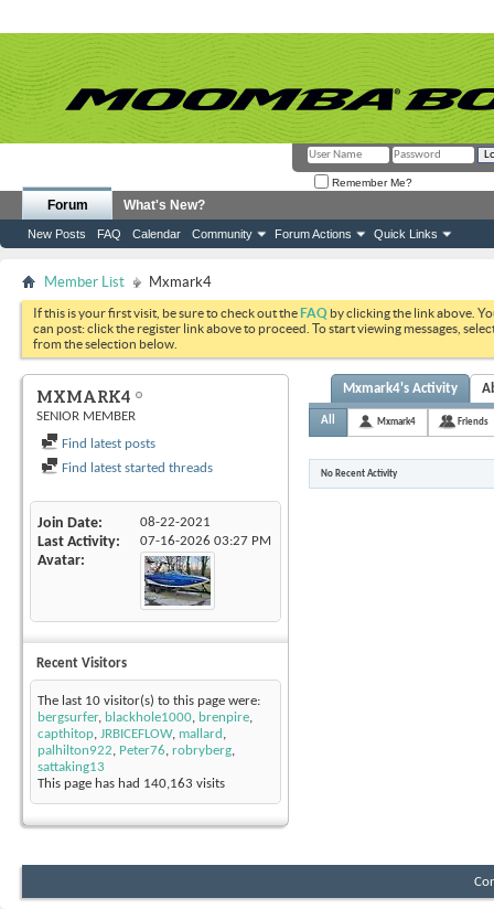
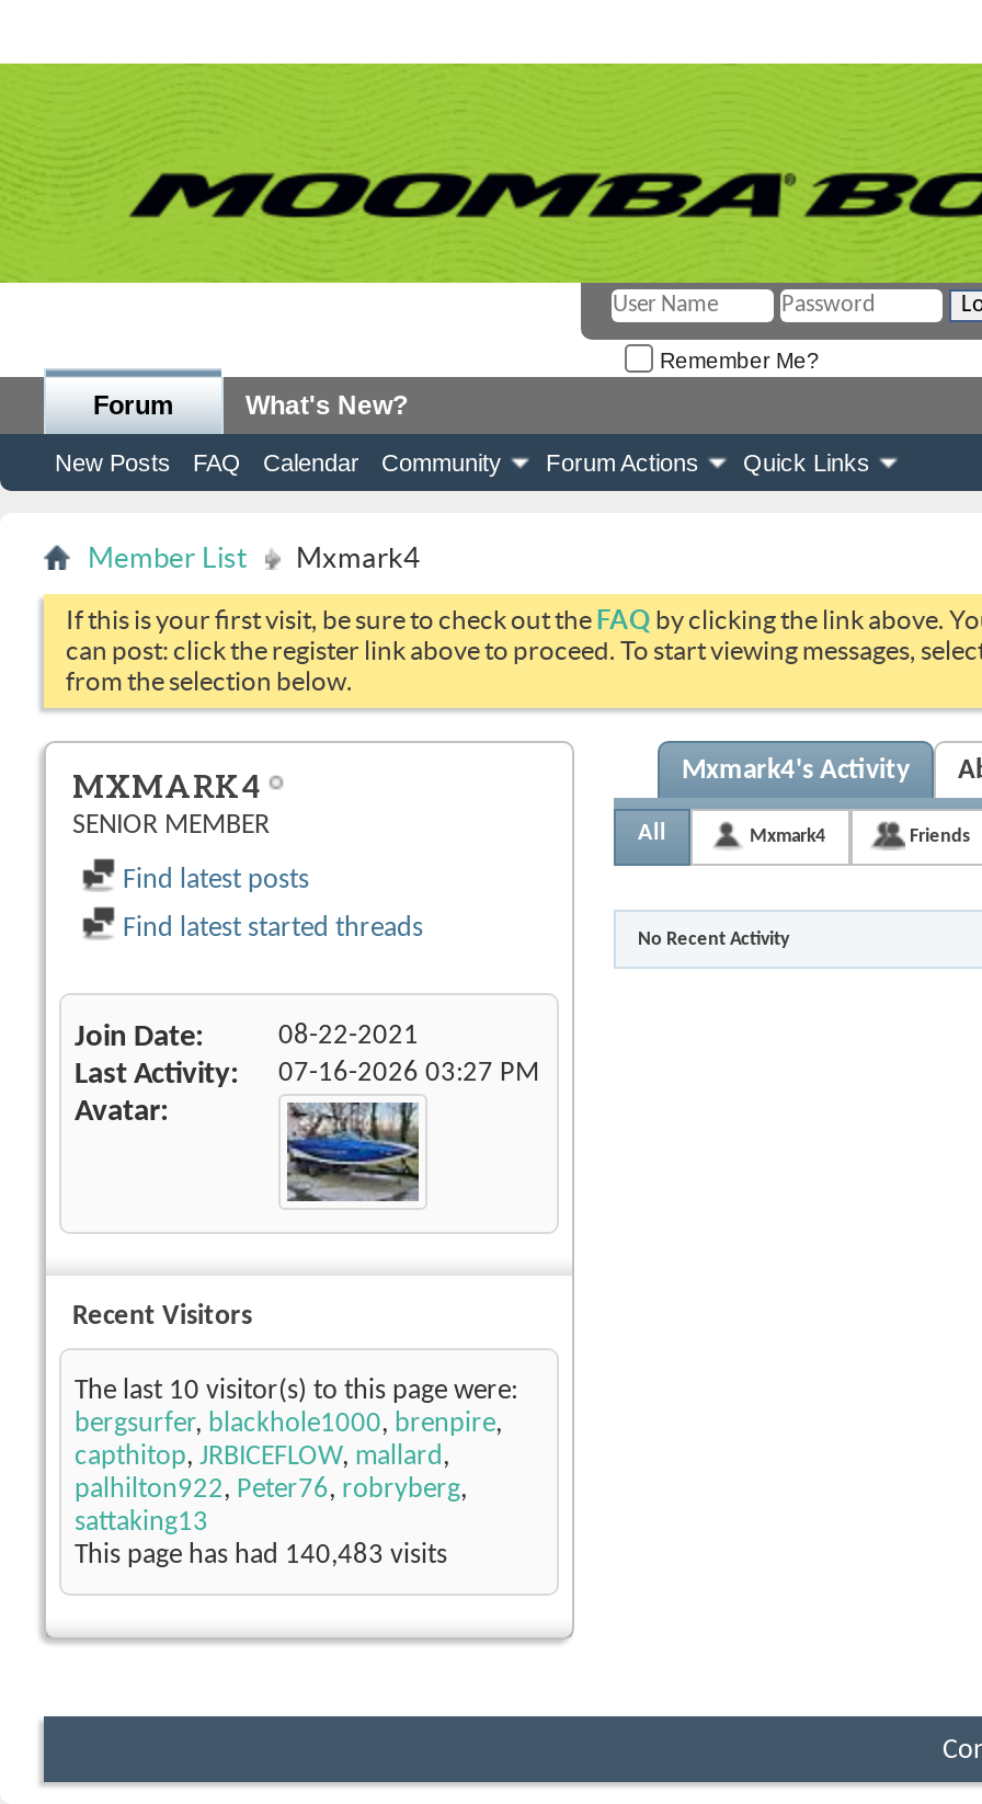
- This page has had 140,163 visits
+ This page has had 140,483 visits
